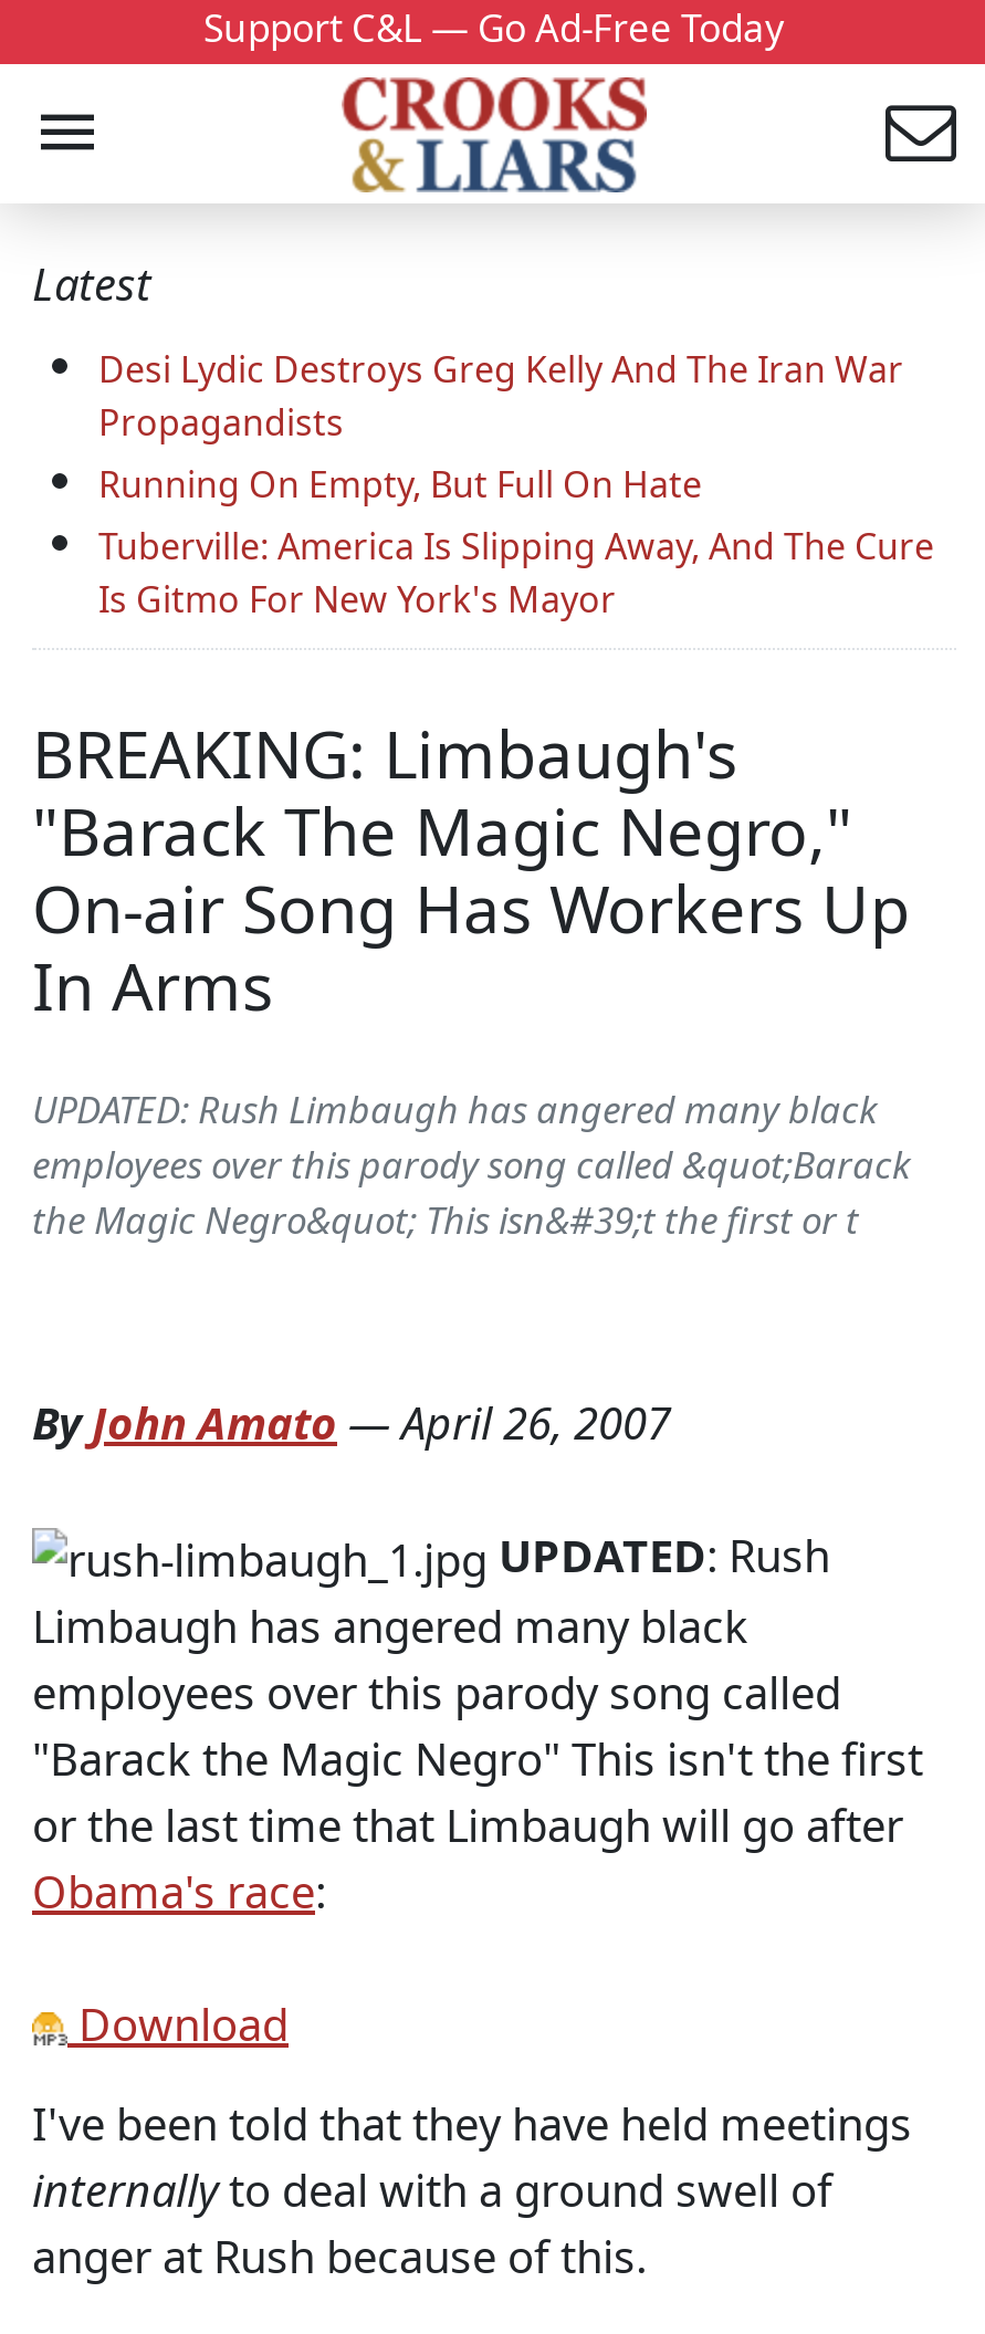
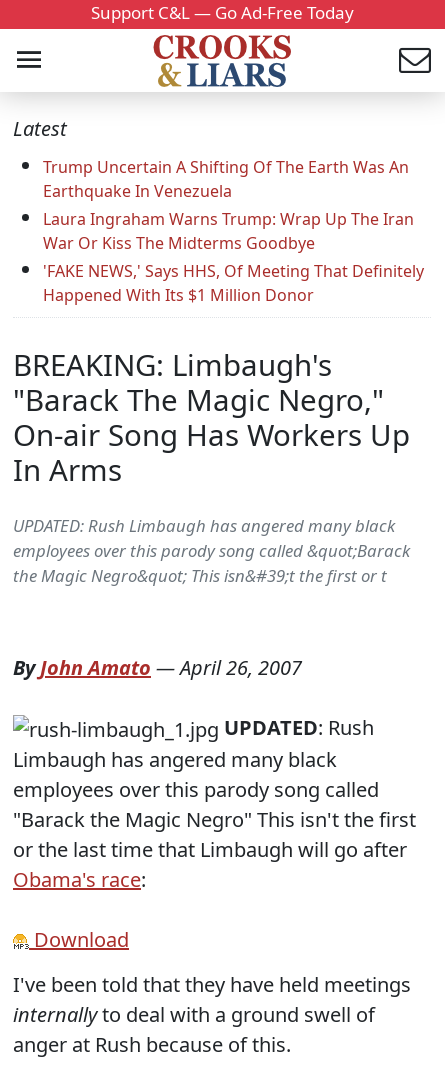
- Desi Lydic Destroys Greg Kelly And The Iran War
- Propagandists
- Running On Empty, But Full On Hate
- Tuberville: America Is Slipping Away, And The Cure
- Is Gitmo For New York's Mayor
+ Trump Uncertain A Shifting Of The Earth Was An
+ Earthquake In Venezuela
+ Laura Ingraham Warns Trump: Wrap Up The Iran
+ War Or Kiss The Midterms Goodbye
+ 'FAKE NEWS,' Says HHS, Of Meeting That Definitely
+ Happened With Its $1 Million Donor
